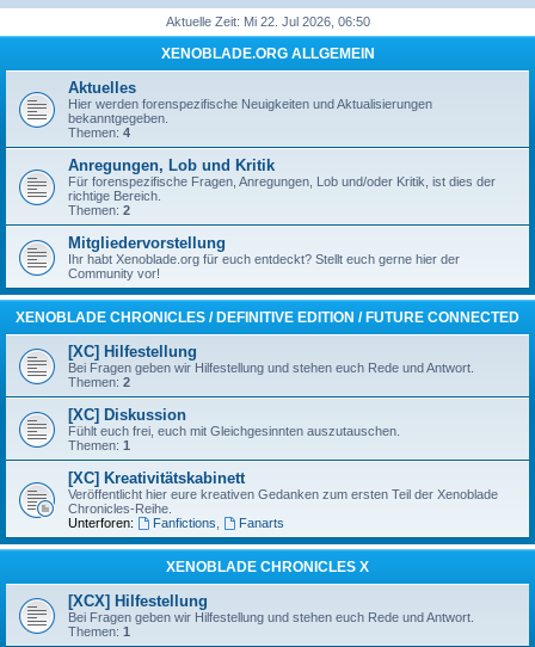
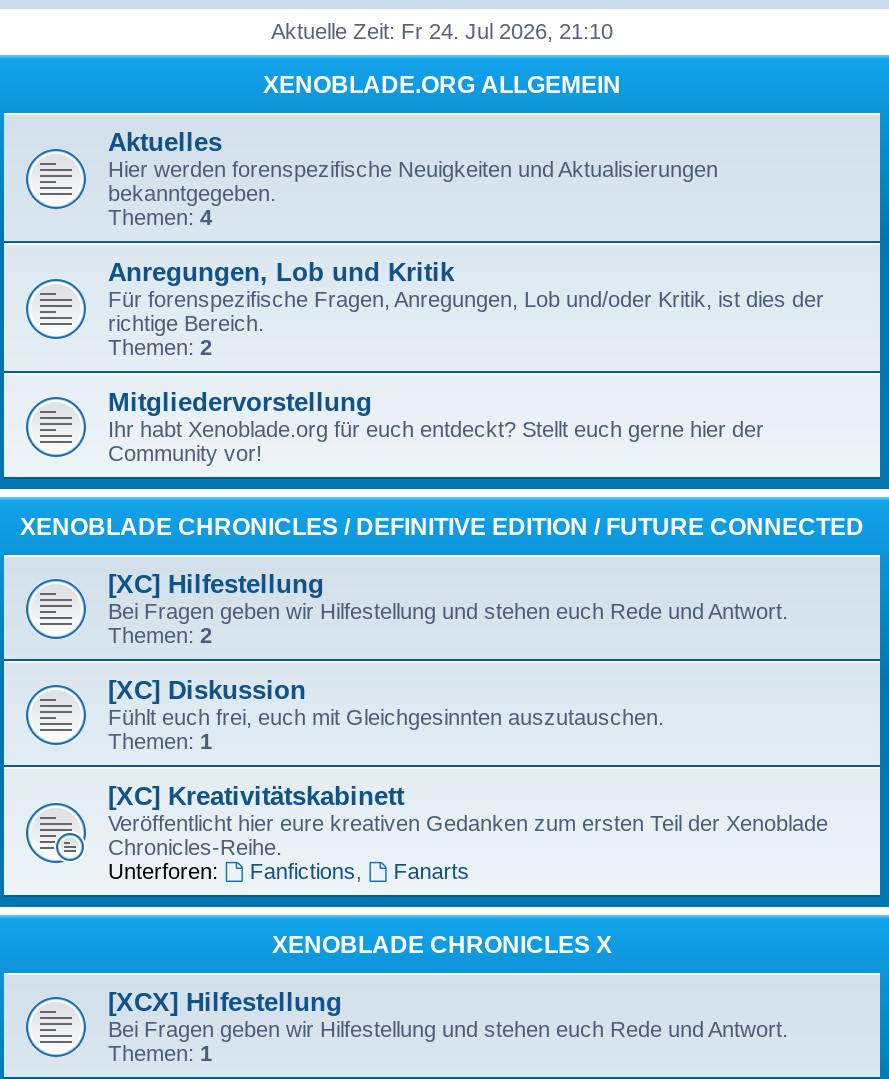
- Aktuelle Zeit: Mi 22. Jul 2026, 06:50
+ Aktuelle Zeit: Fr 24. Jul 2026, 21:10
